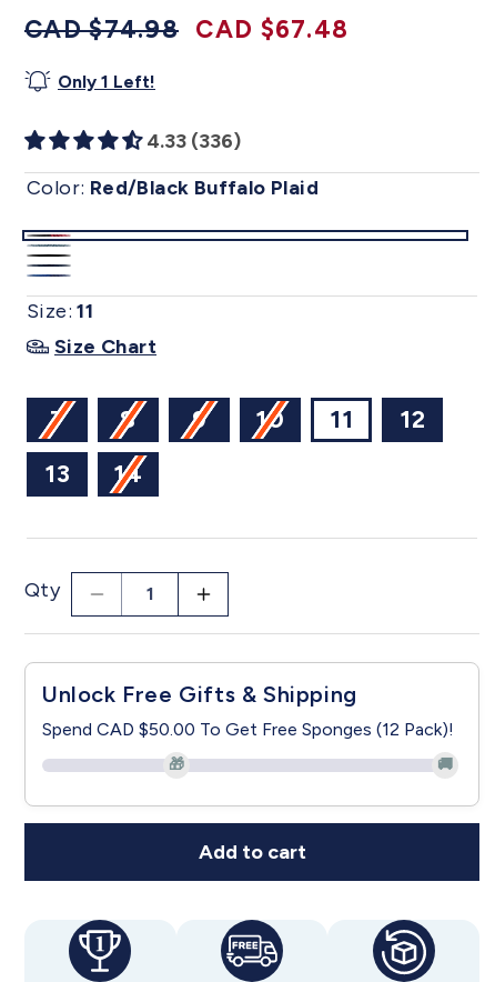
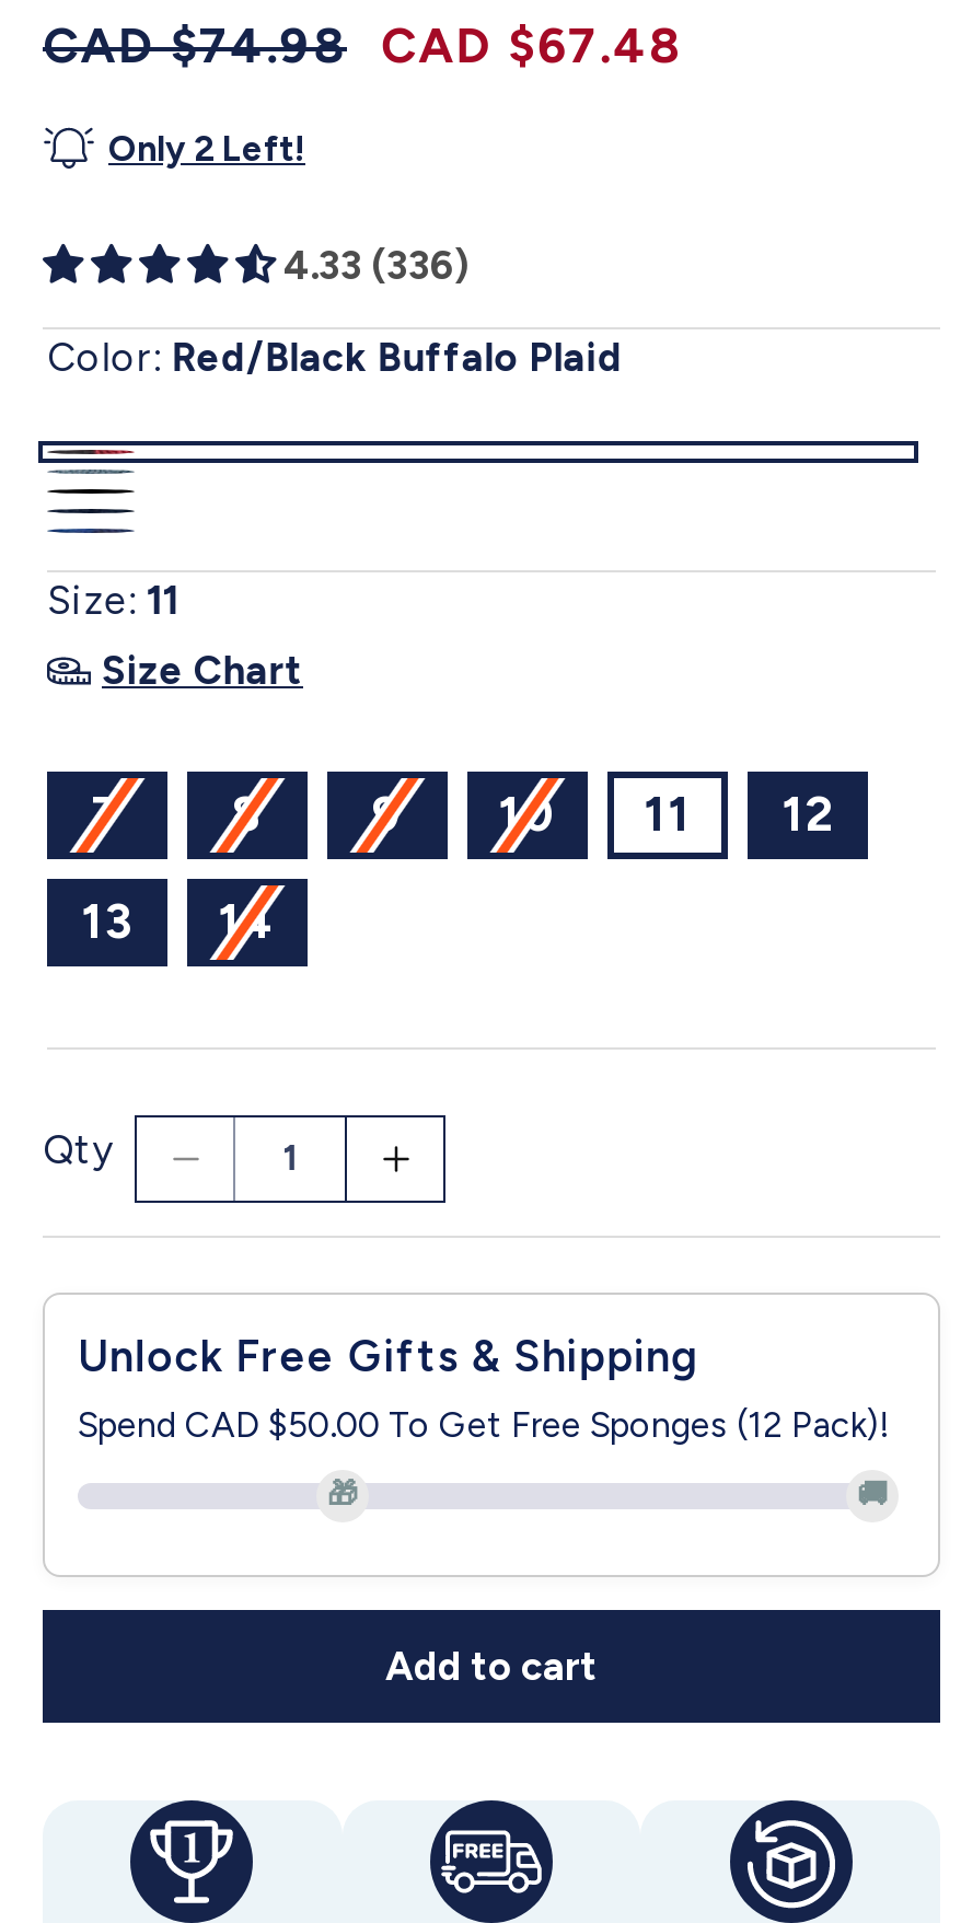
- Only 1 Left!
+ Only 2 Left!
